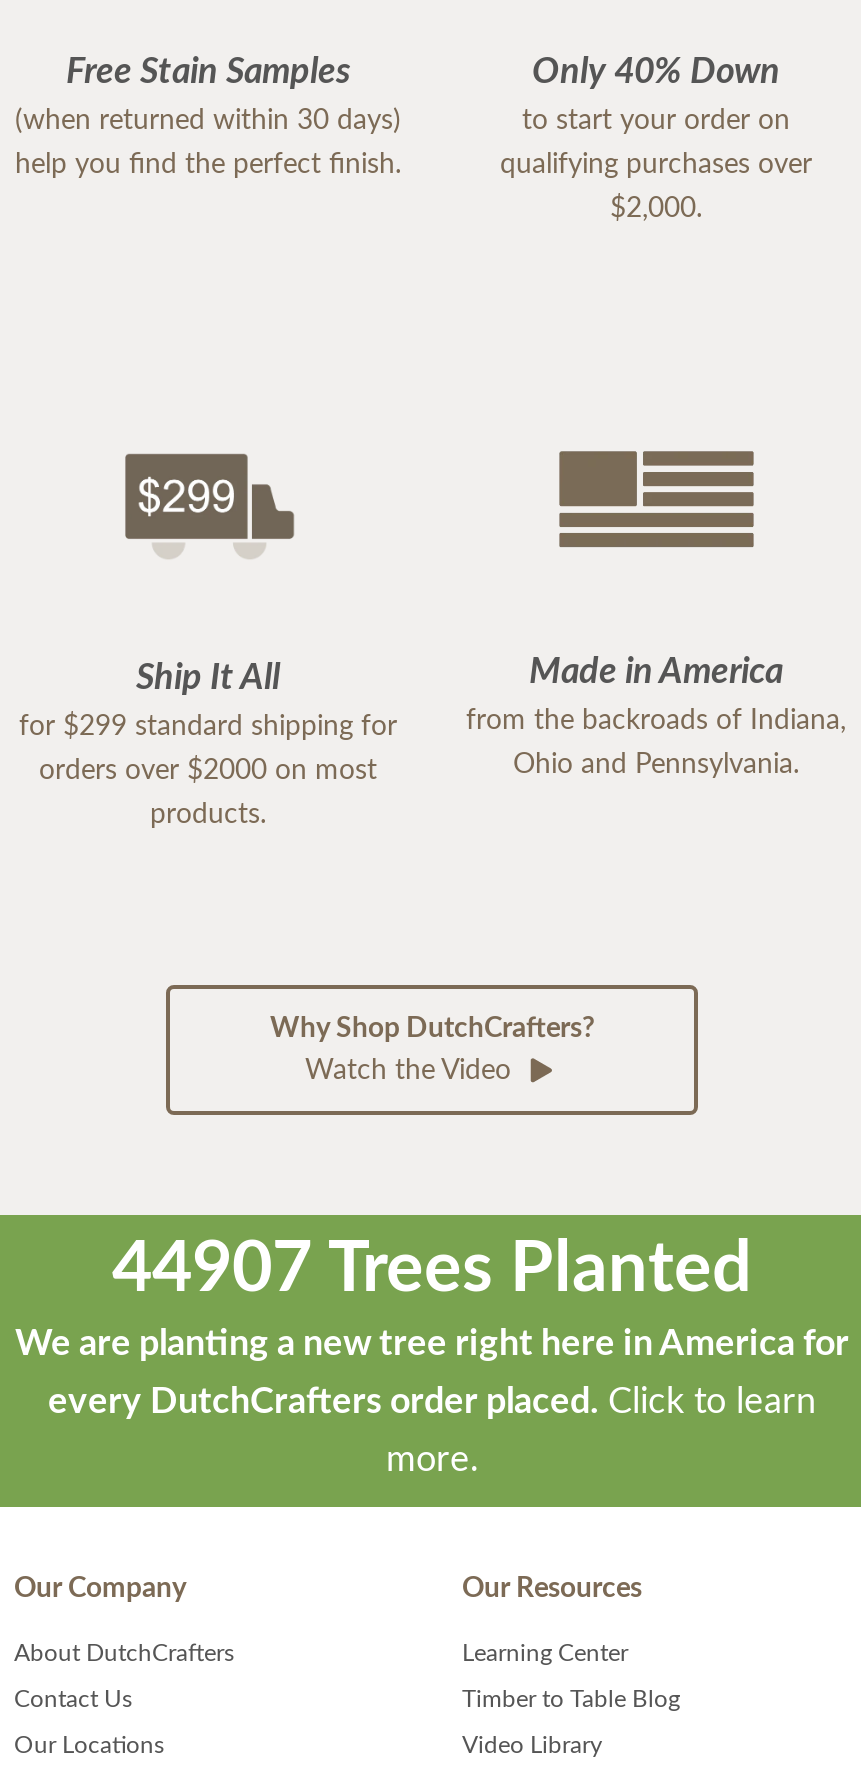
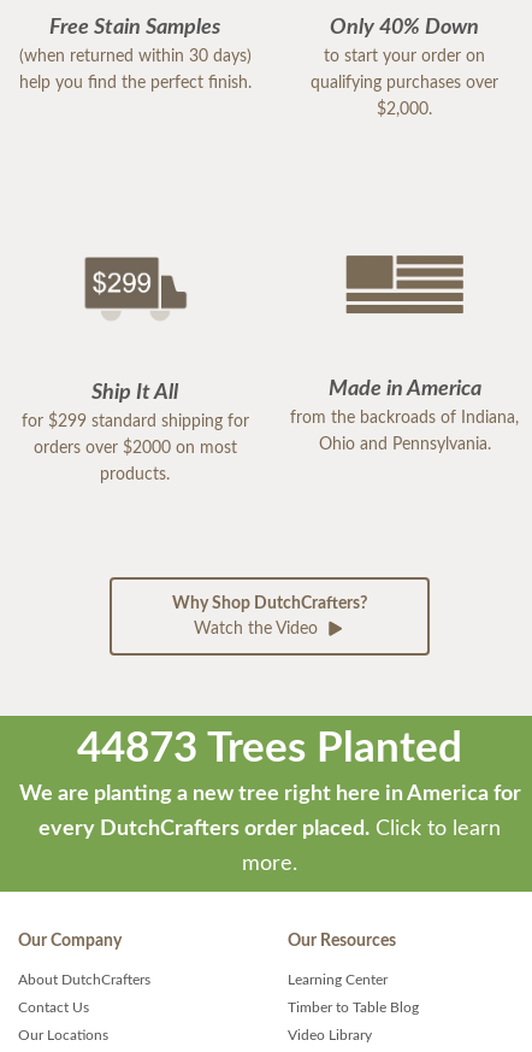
- 44907 Trees Planted
+ 44873 Trees Planted
